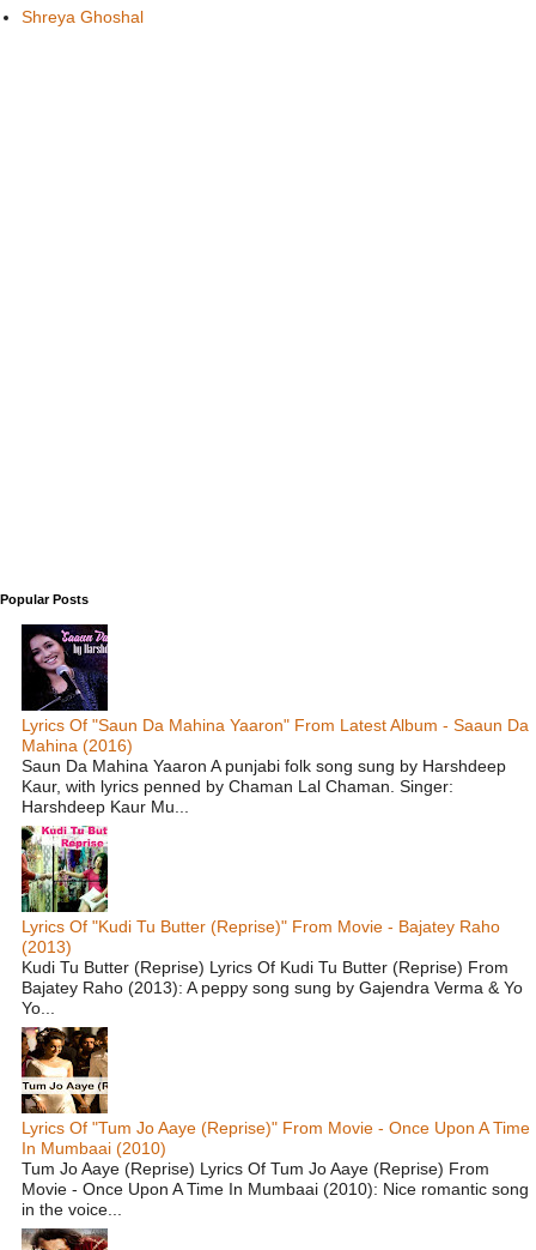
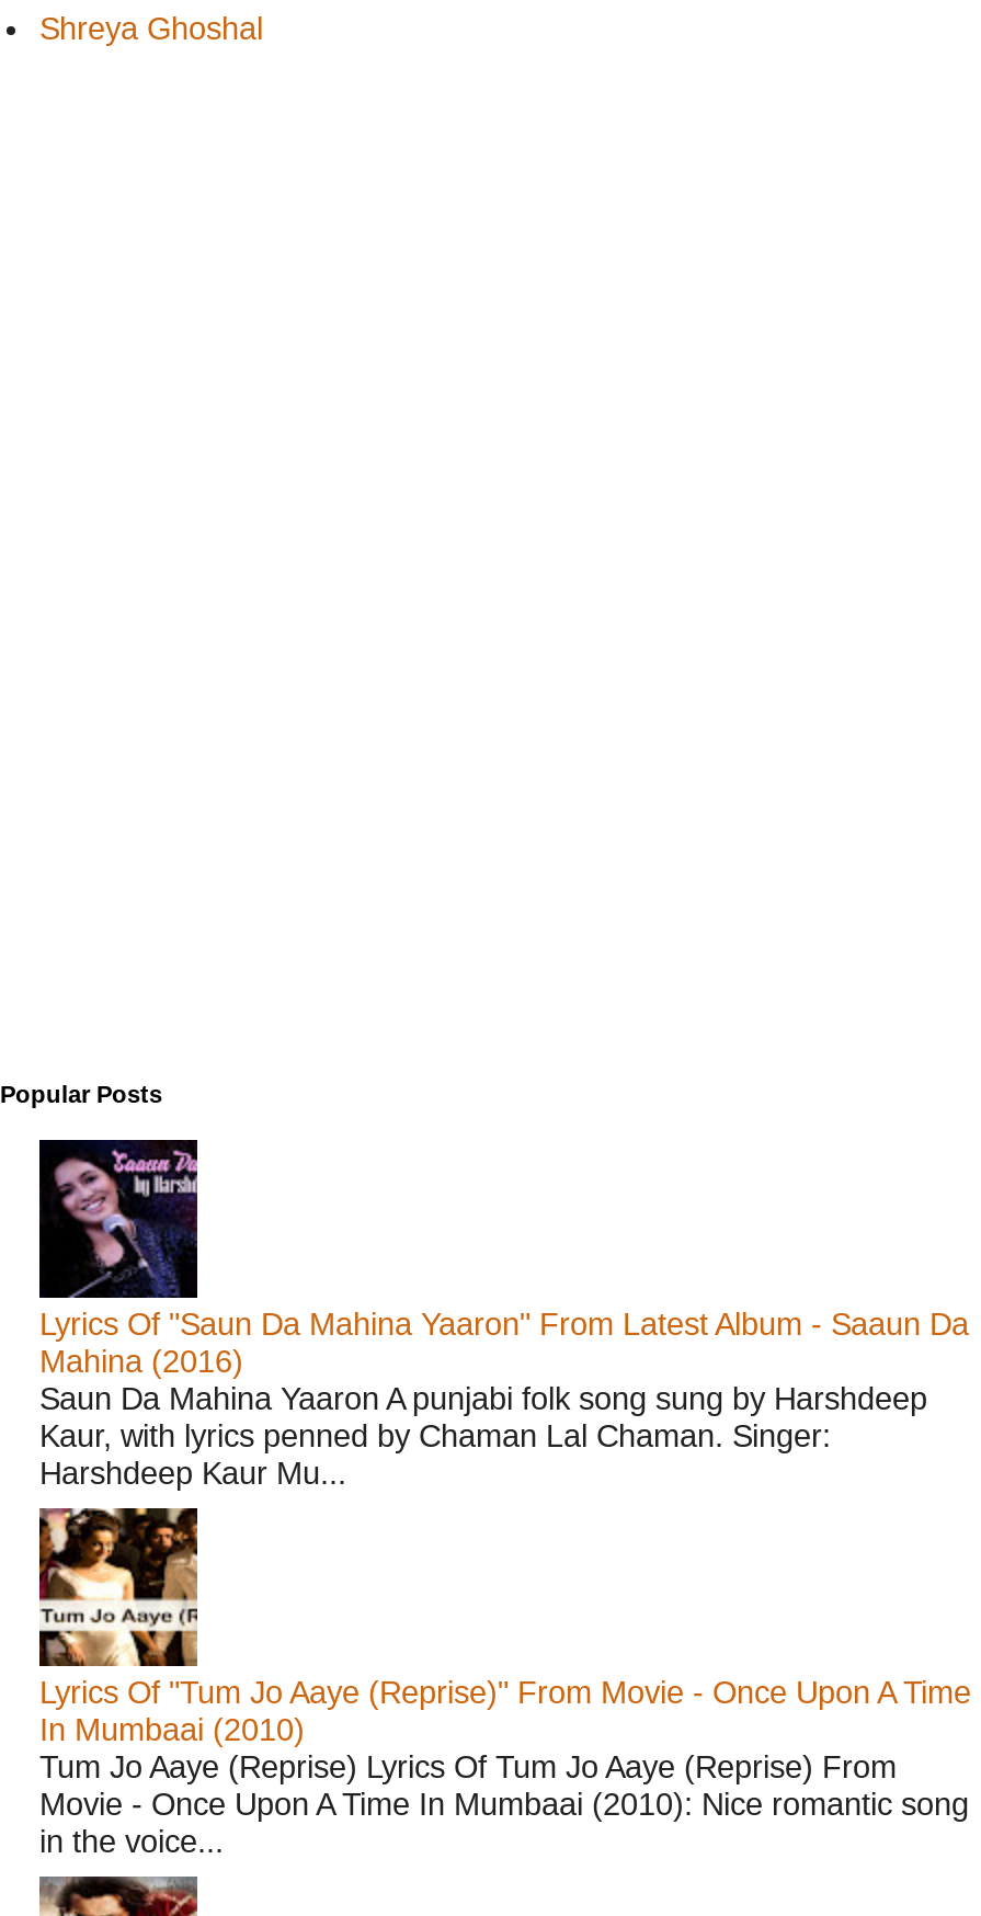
- [image]
- Lyrics Of "Kudi Tu Butter (Reprise)" From Movie - Bajatey Raho
- (2013)
- Kudi Tu Butter (Reprise) Lyrics Of Kudi Tu Butter (Reprise) From
- Bajatey Raho (2013): A peppy song sung by Gajendra Verma & Yo
- Yo...
